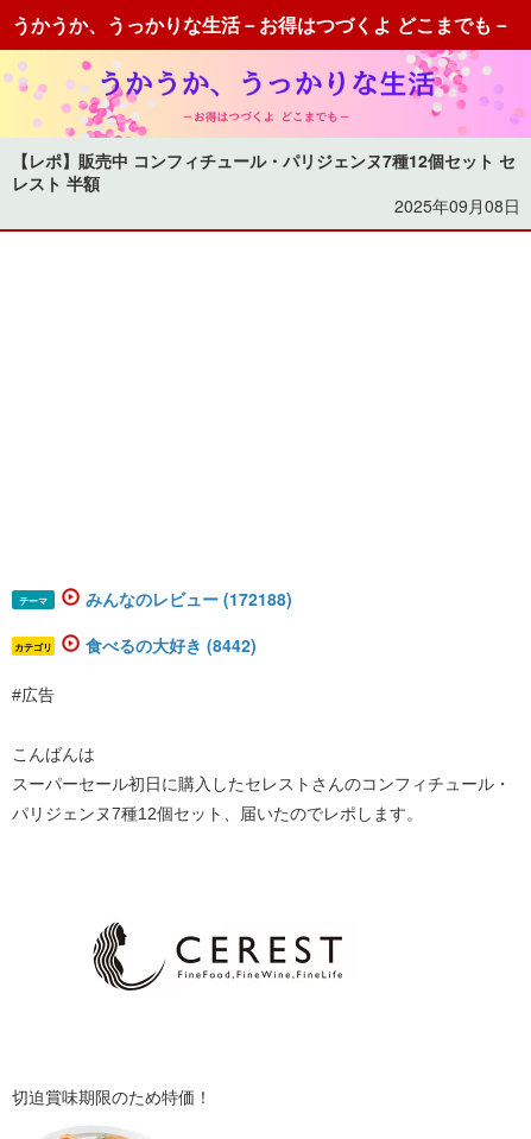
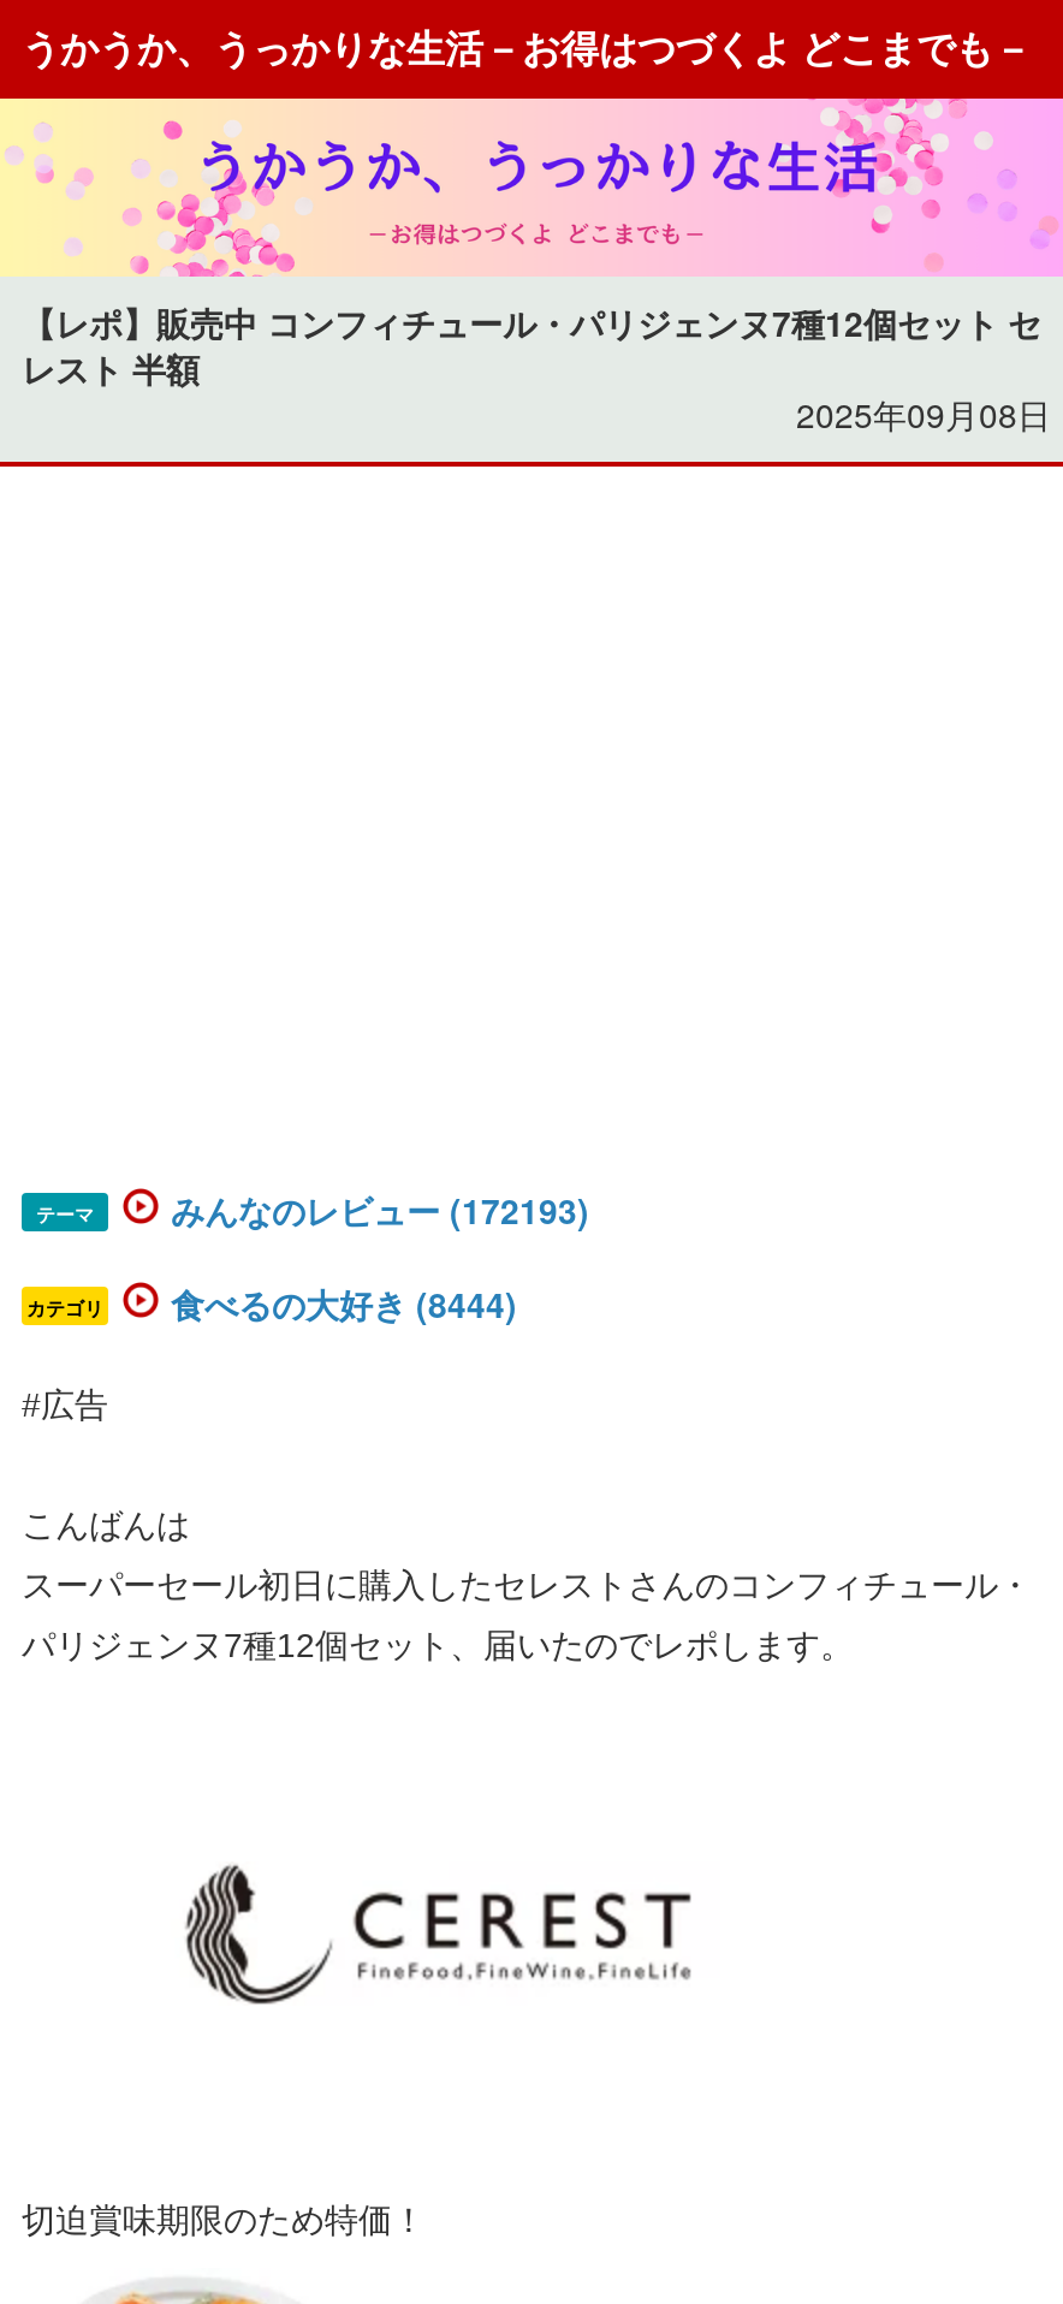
- みんなのレビュー (172188)
+ みんなのレビュー (172193)

- 食べるの大好き (8442)
+ 食べるの大好き (8444)
